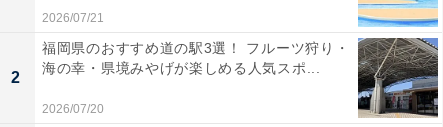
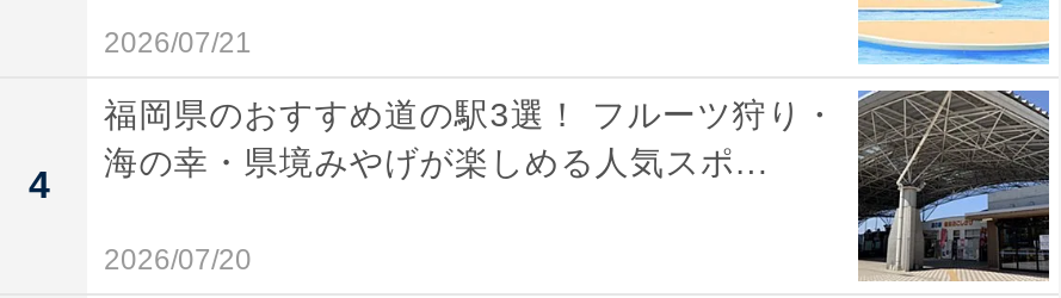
- 2
+ 4
